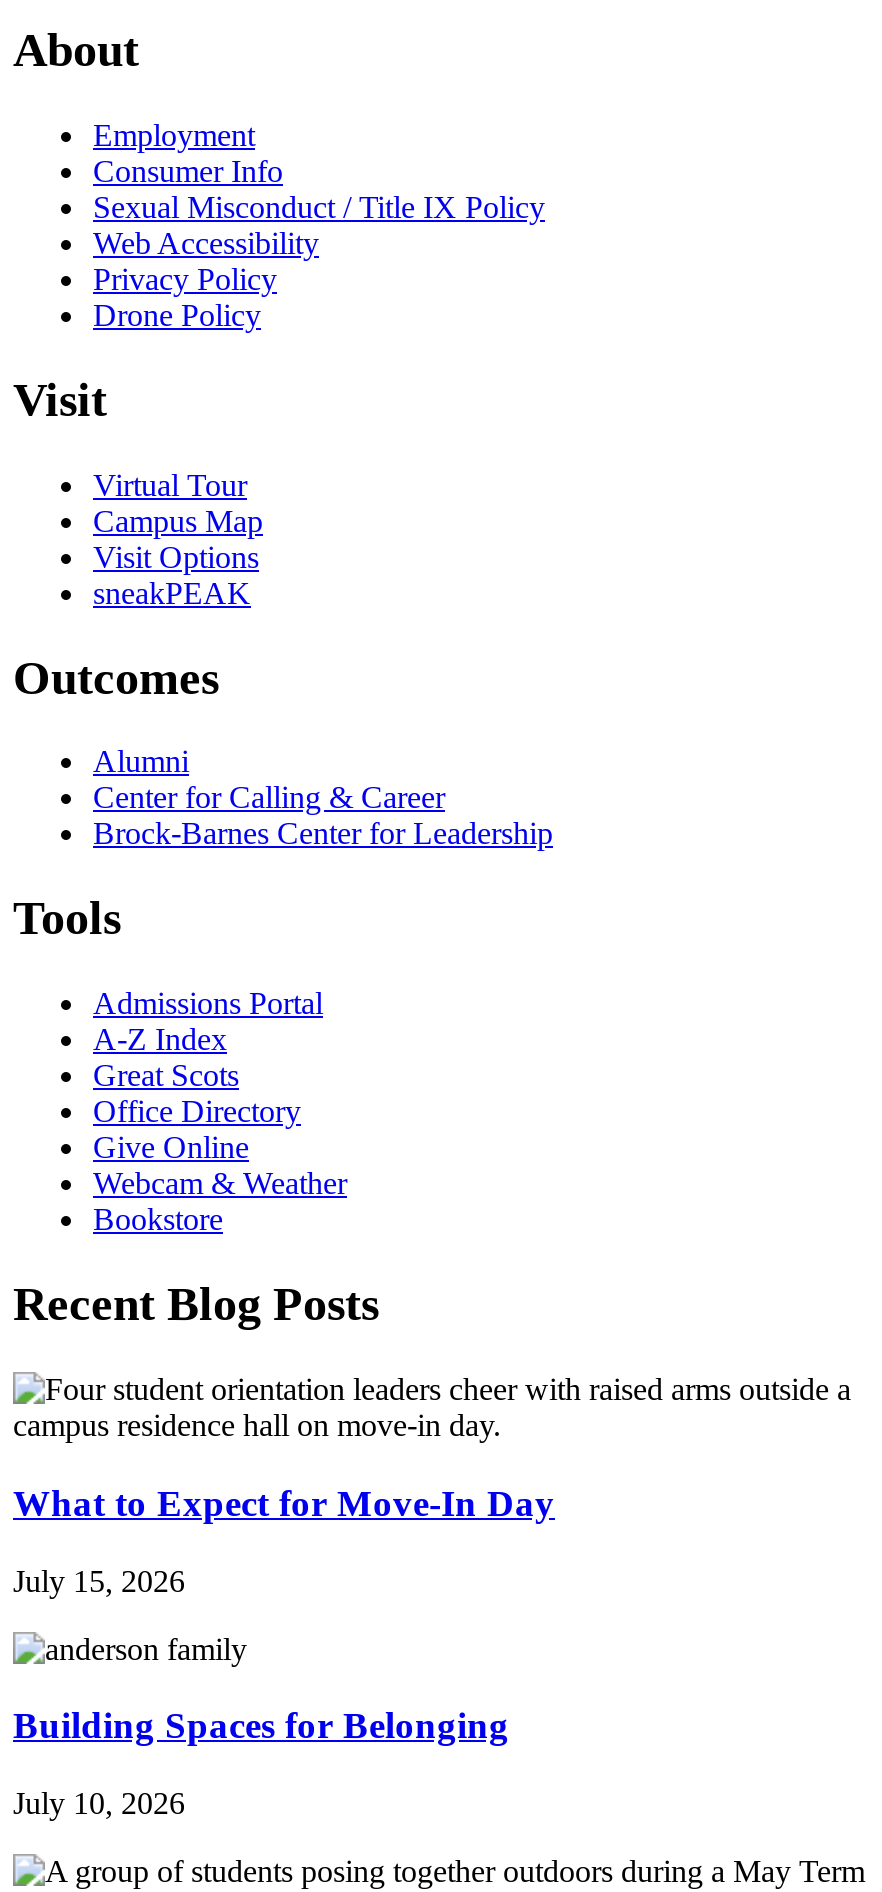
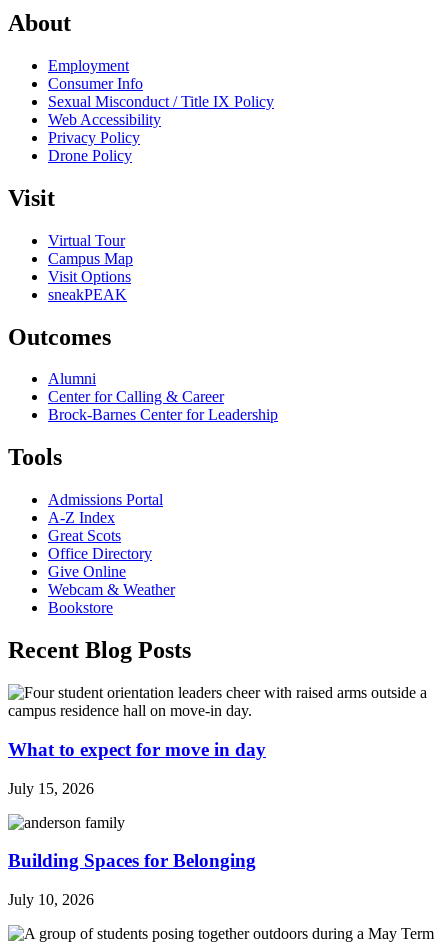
- What to Expect for Move-In Day
+ What to expect for move in day
